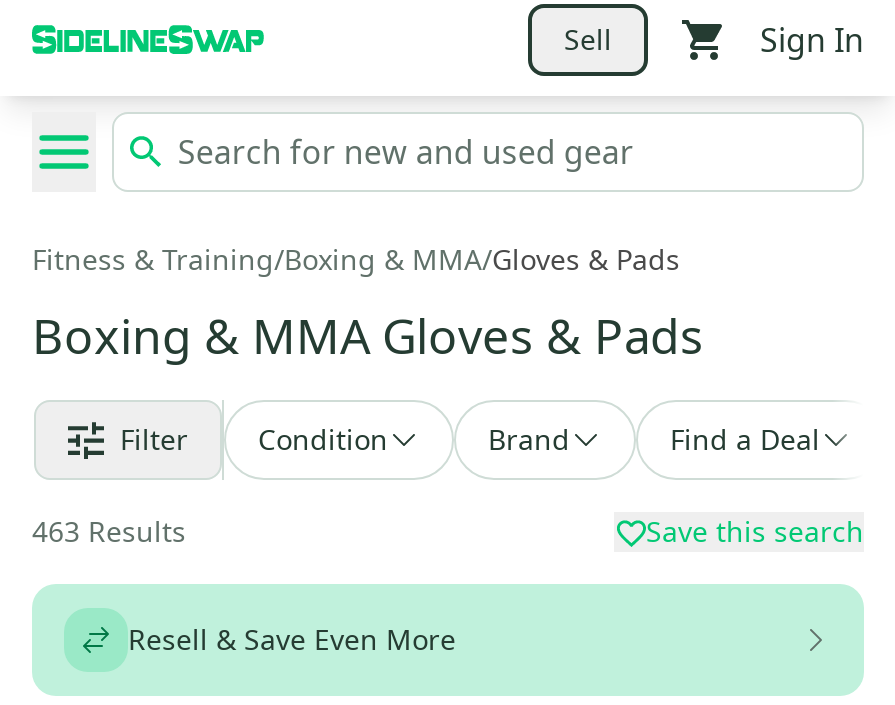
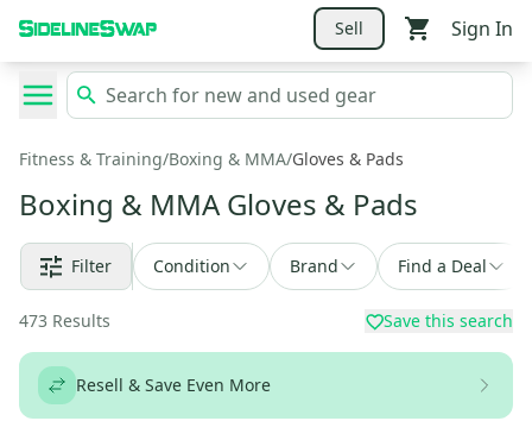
- 463 Results
+ 473 Results
